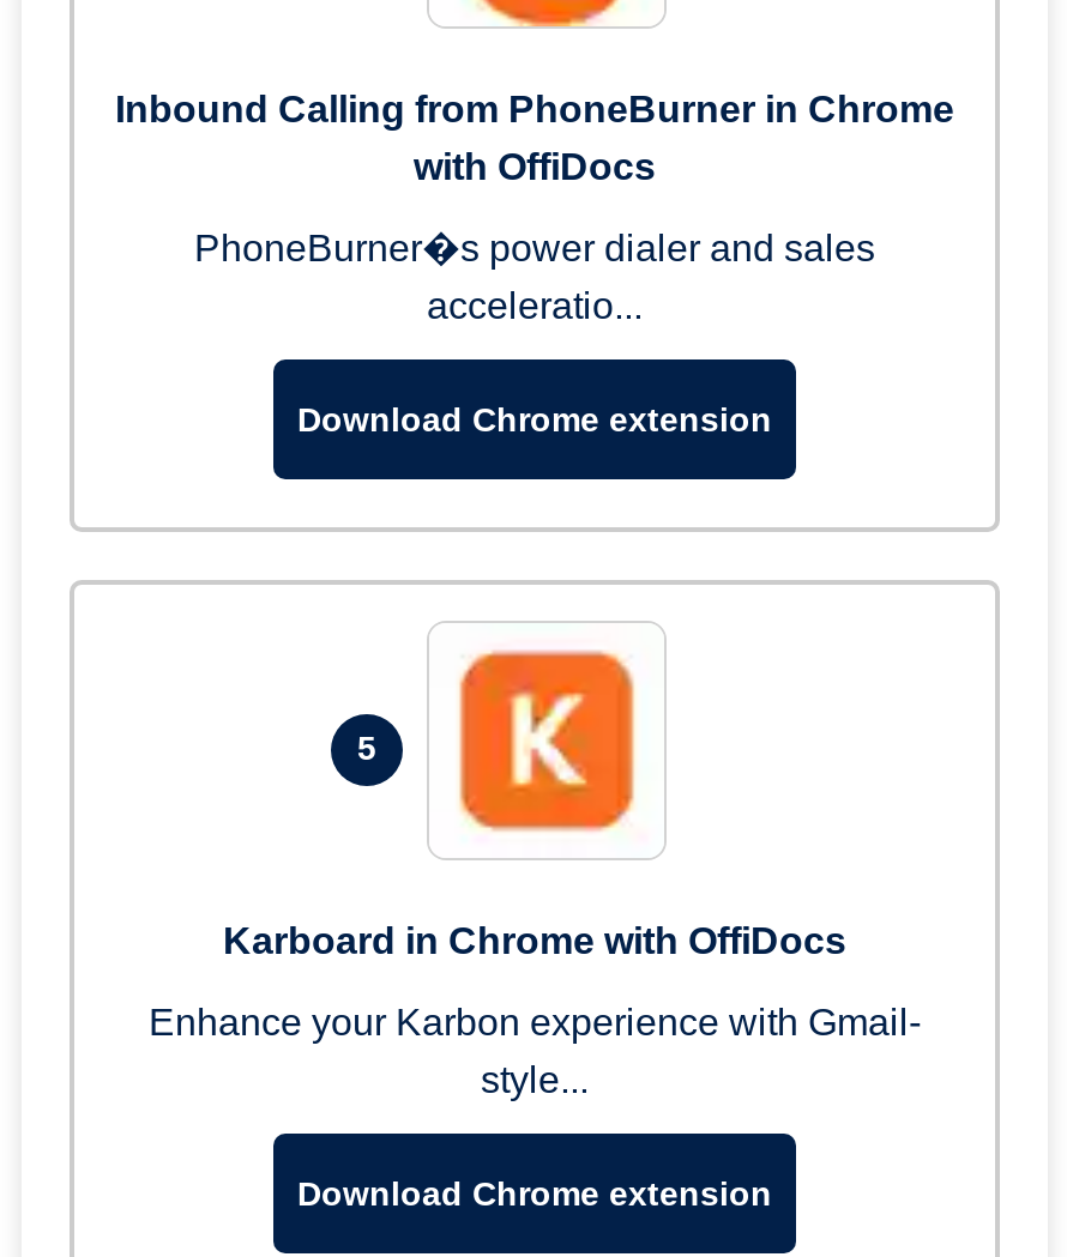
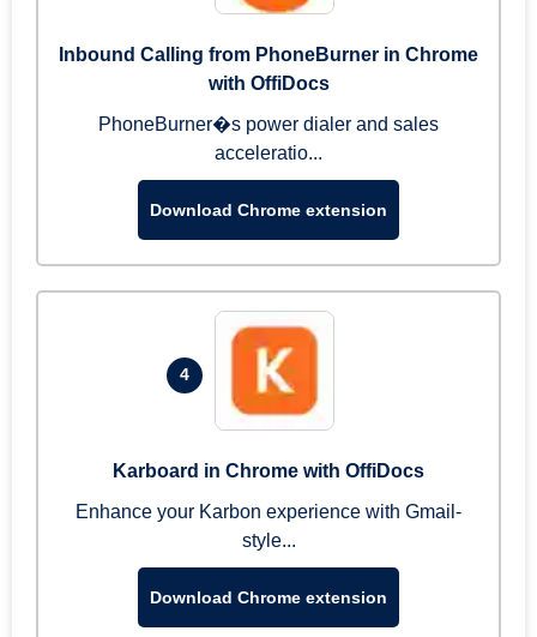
- 5
+ 4
